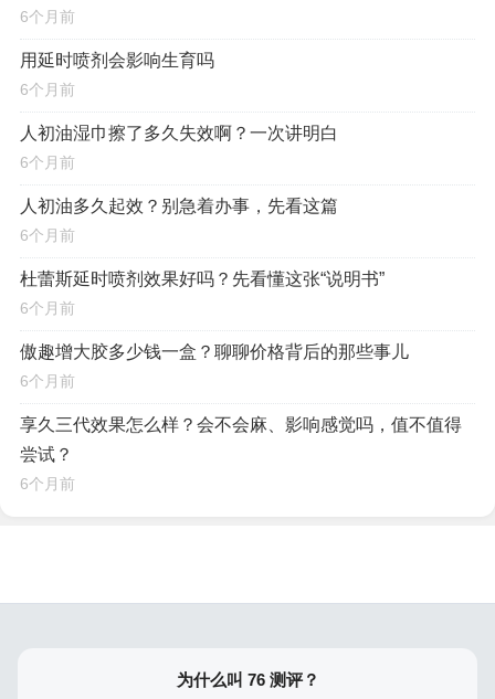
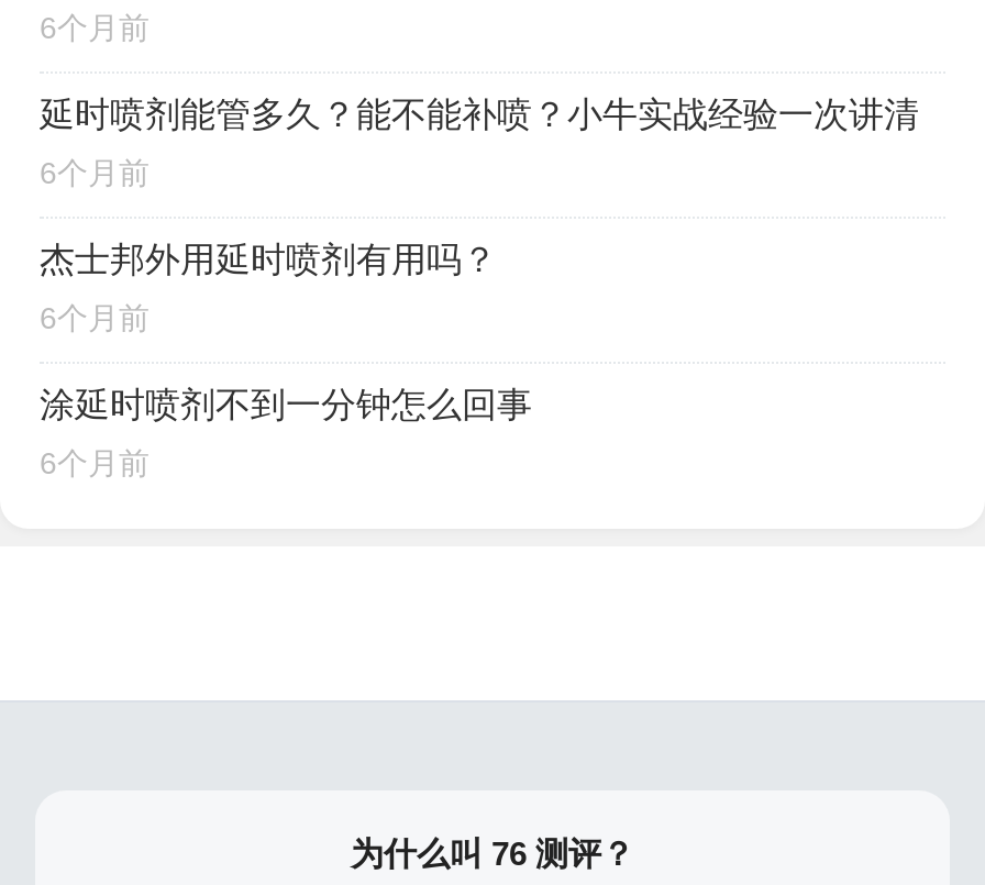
- 用延时喷剂会影响生育吗
+ 延时喷剂能管多久？能不能补喷？小牛实战经验一次讲清

- 人初油湿巾擦了多久失效啊？一次讲明白
+ 杰士邦外用延时喷剂有用吗？

- 人初油多久起效？别急着办事，先看这篇
- 6个月前
- 杜蕾斯延时喷剂效果好吗？先看懂这张“说明书”
- 6个月前
- 傲趣增大胶多少钱一盒？聊聊价格背后的那些事儿
- 6个月前
- 享久三代效果怎么样？会不会麻、影响感觉吗，值不值得
- 尝试？
+ 涂延时喷剂不到一分钟怎么回事
